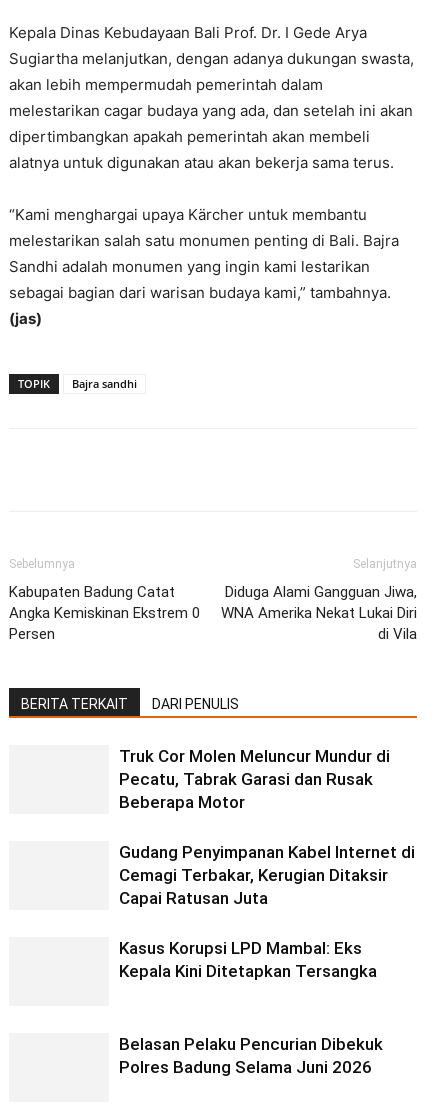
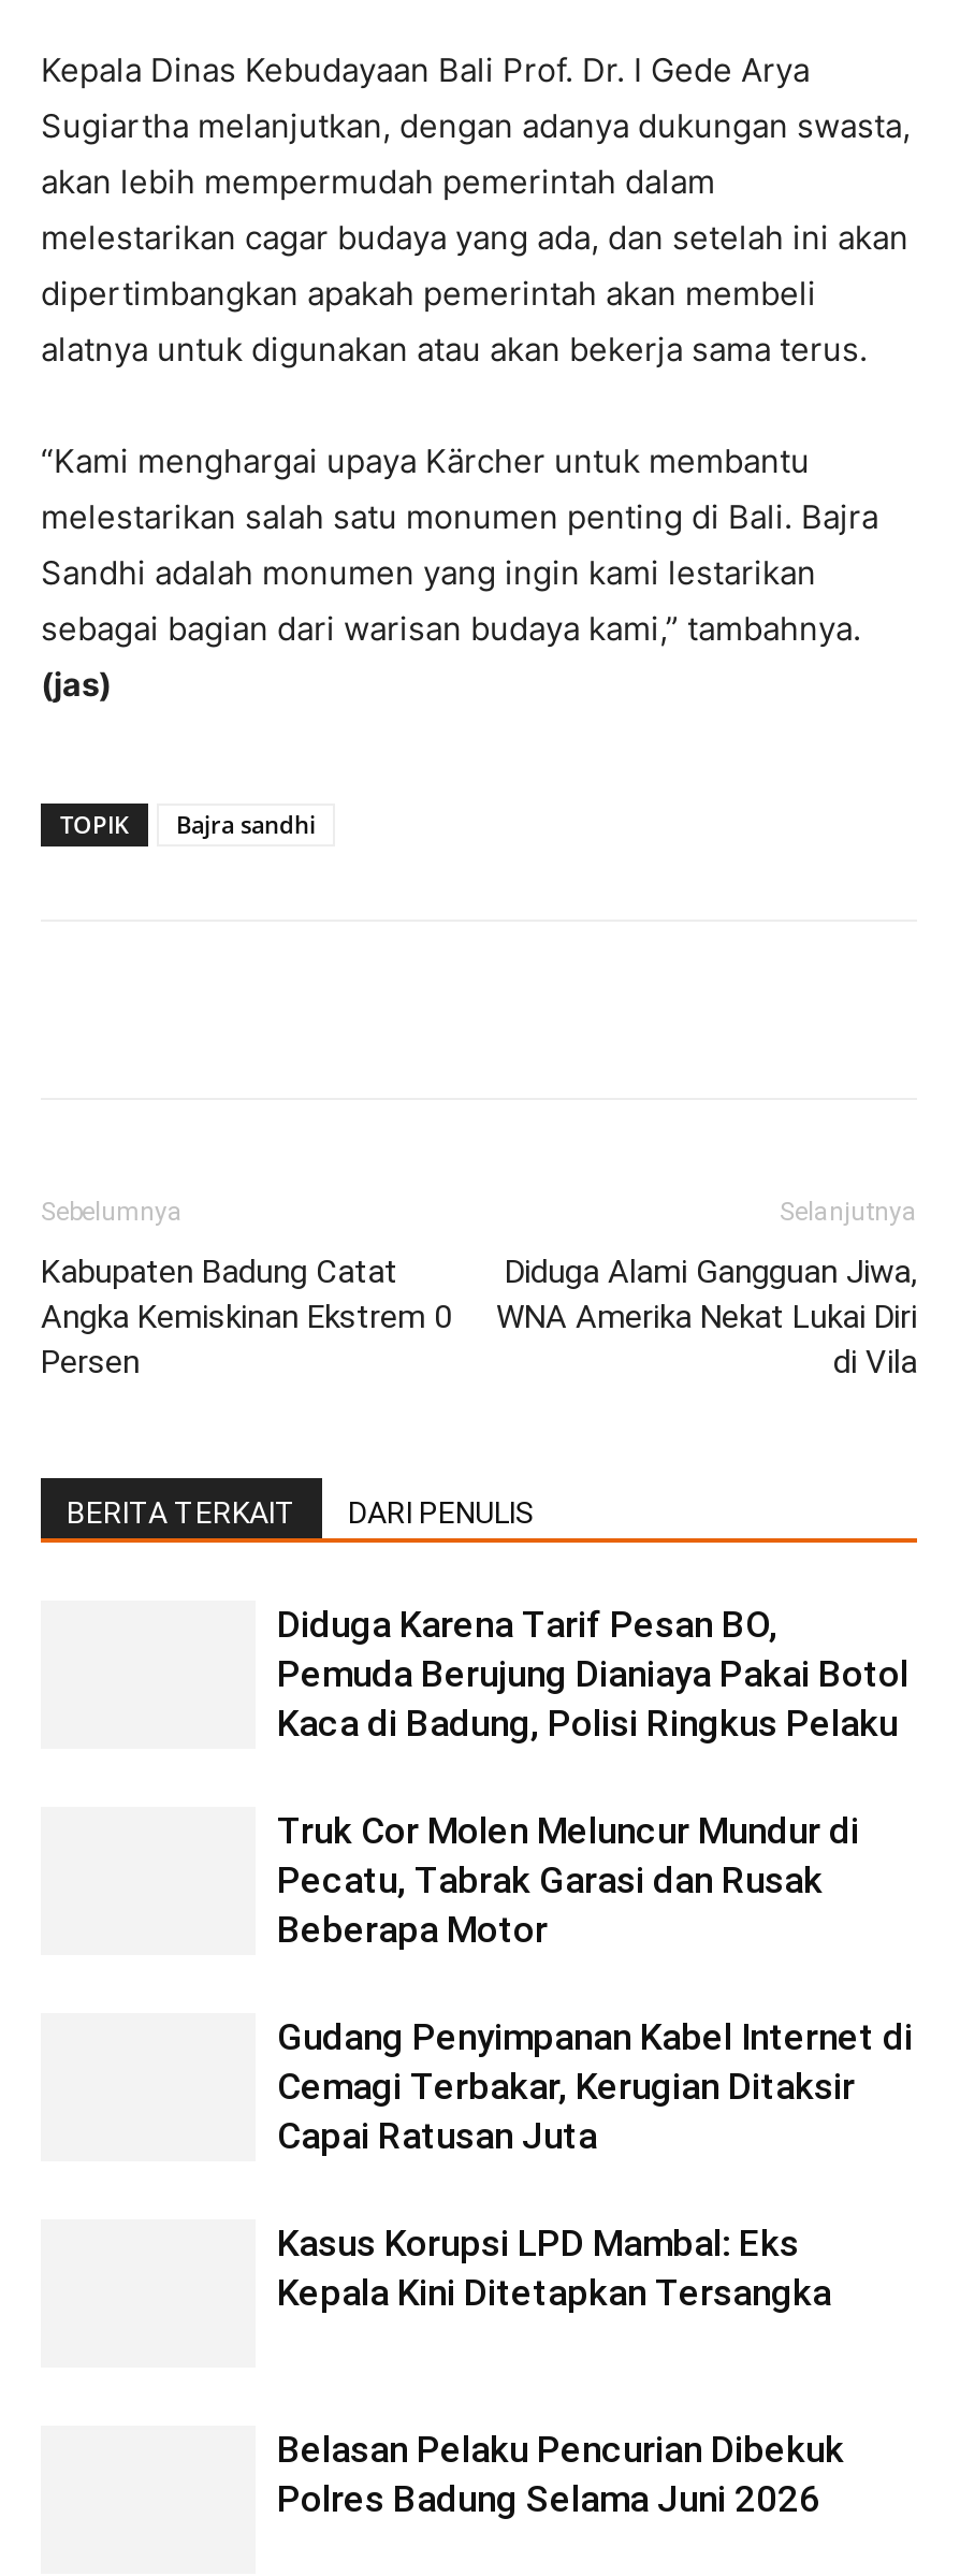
+ Diduga Karena Tarif Pesan BO,
+ Pemuda Berujung Dianiaya Pakai Botol
+ Kaca di Badung, Polisi Ringkus Pelaku
